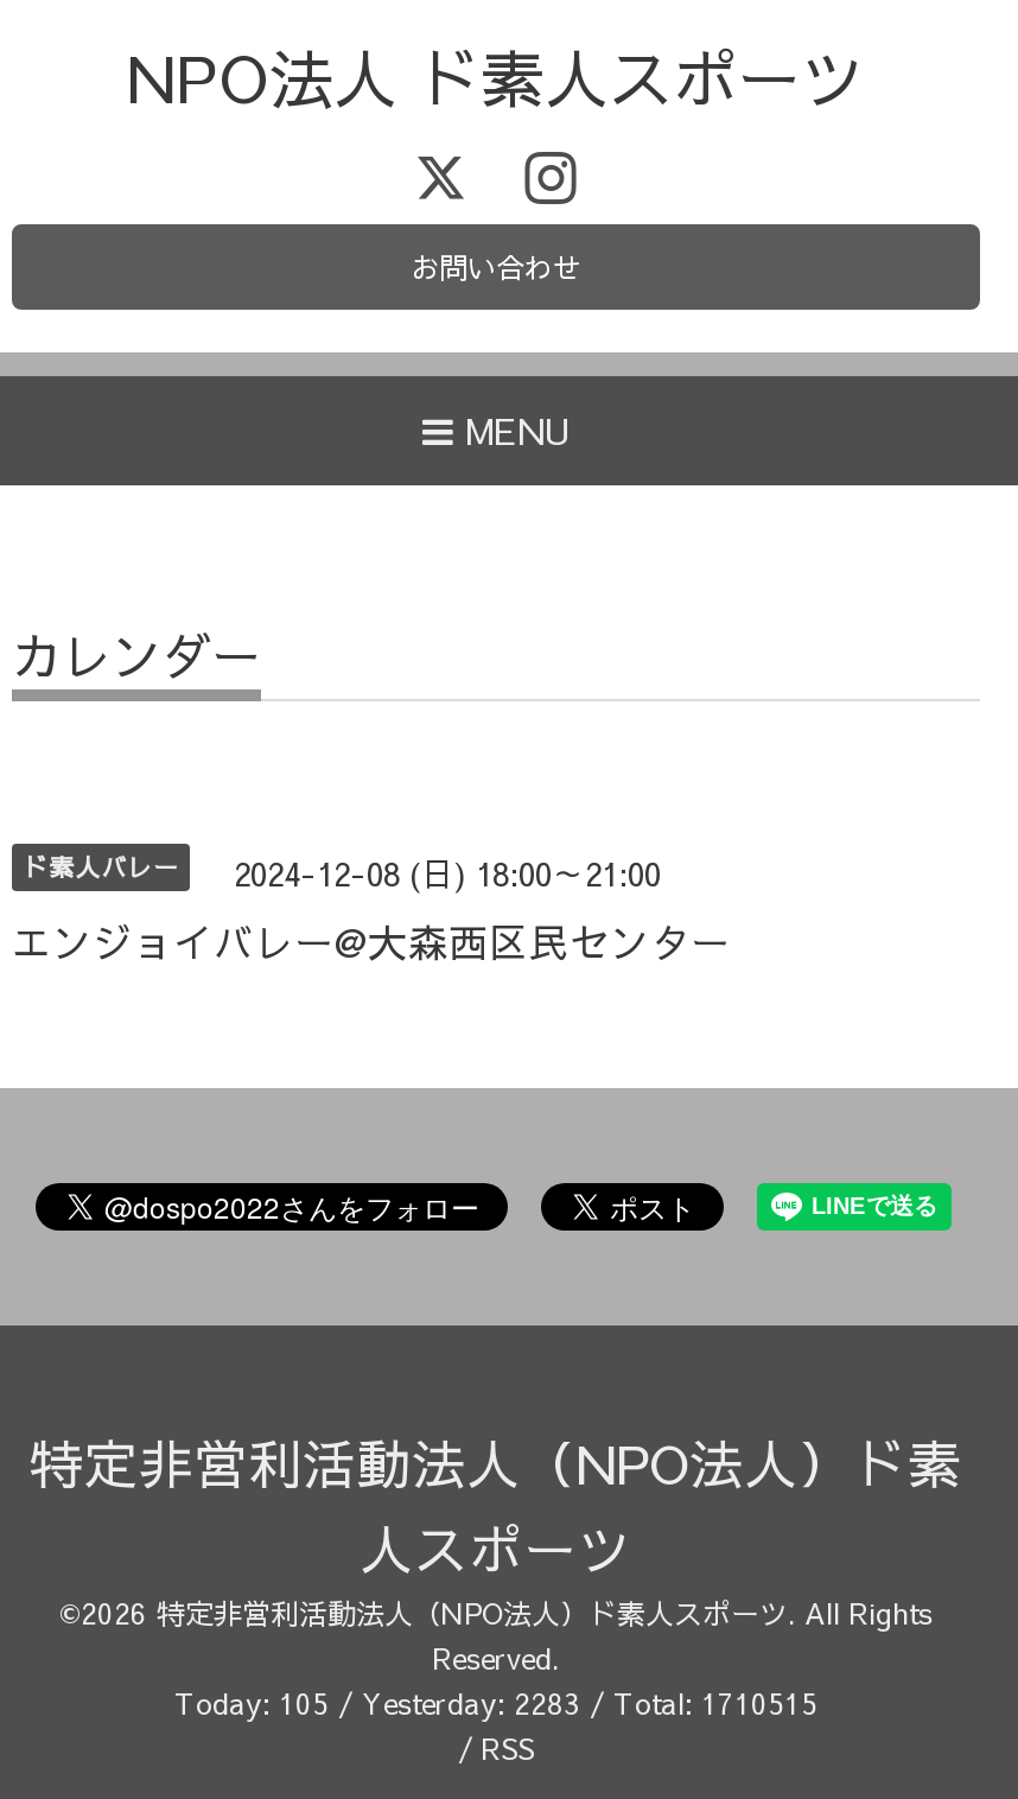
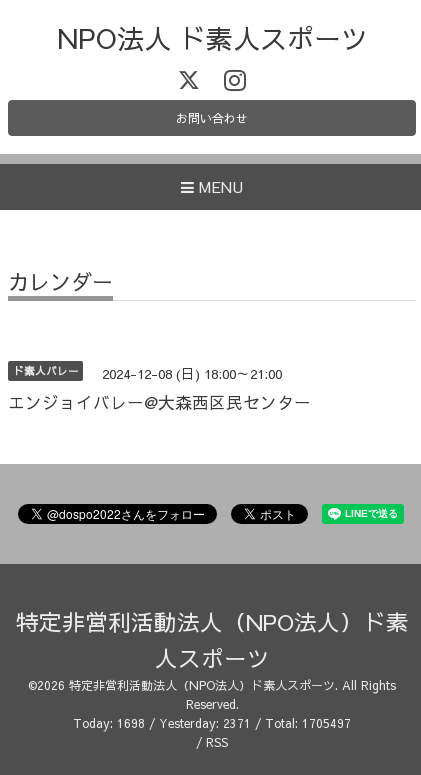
- Today: 105 / Yesterday: 2283 / Total: 1710515
+ Today: 1698 / Yesterday: 2371 / Total: 1705497
